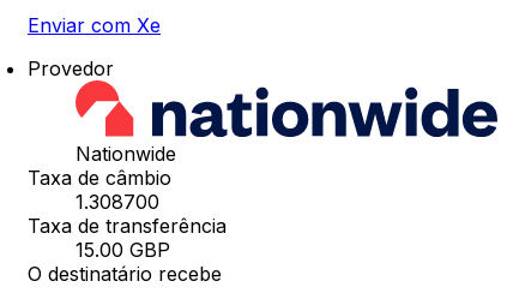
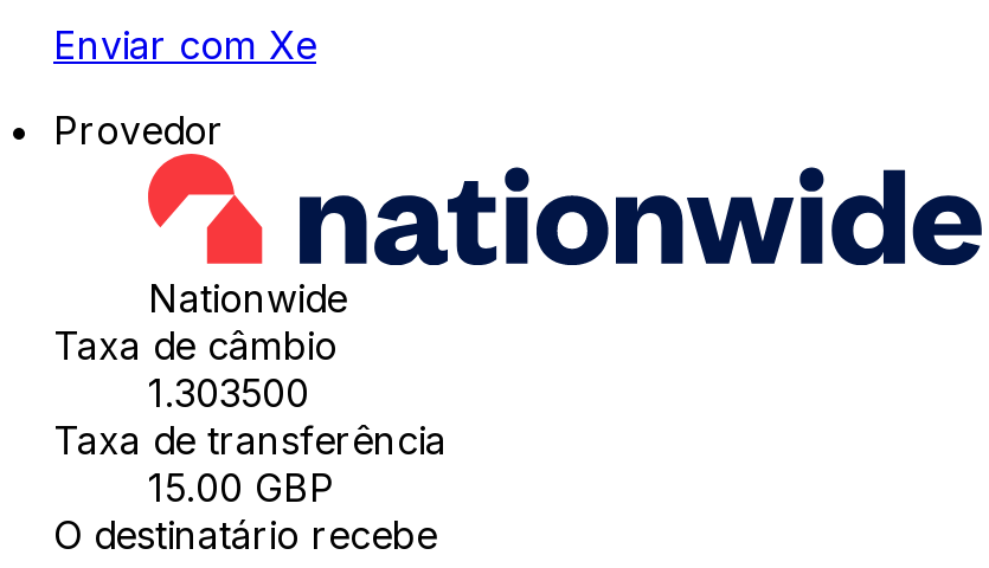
- 1.308700
+ 1.303500
